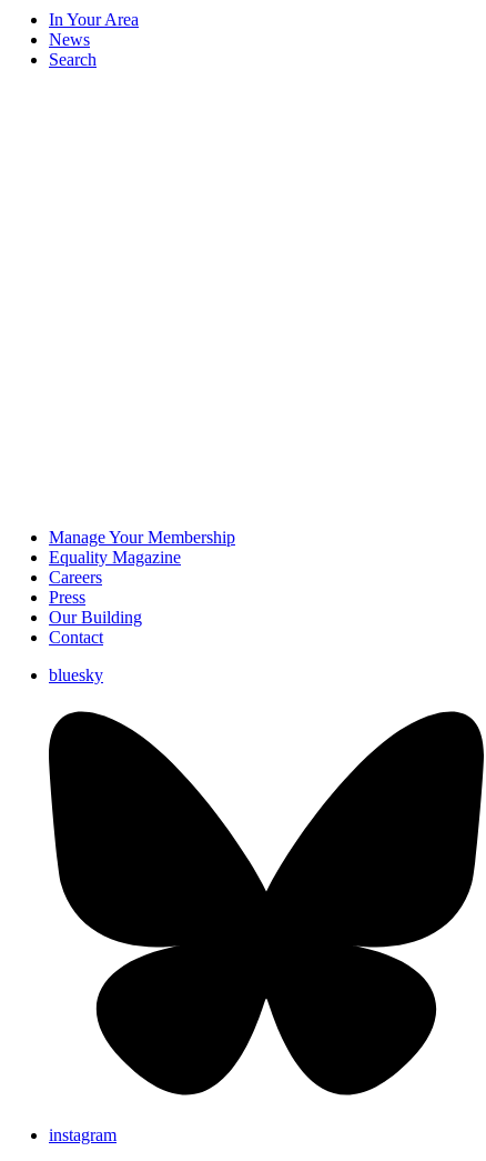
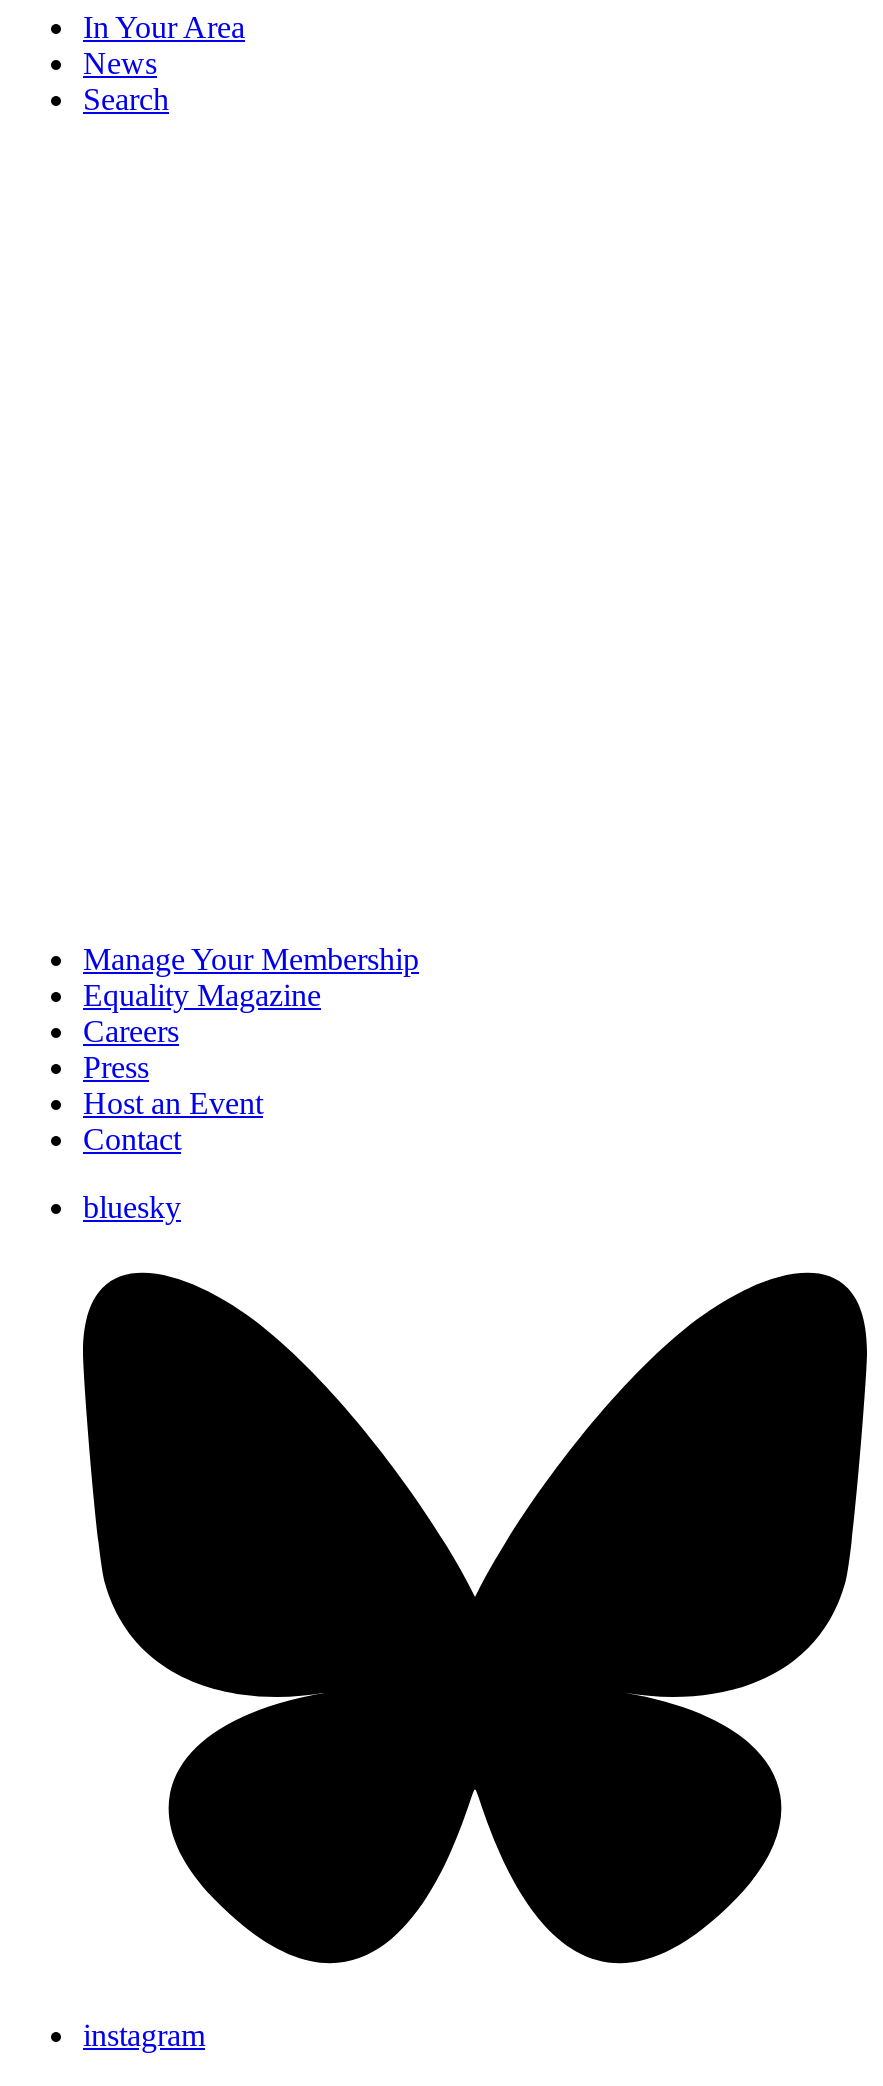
- Our Building
+ Host an Event
